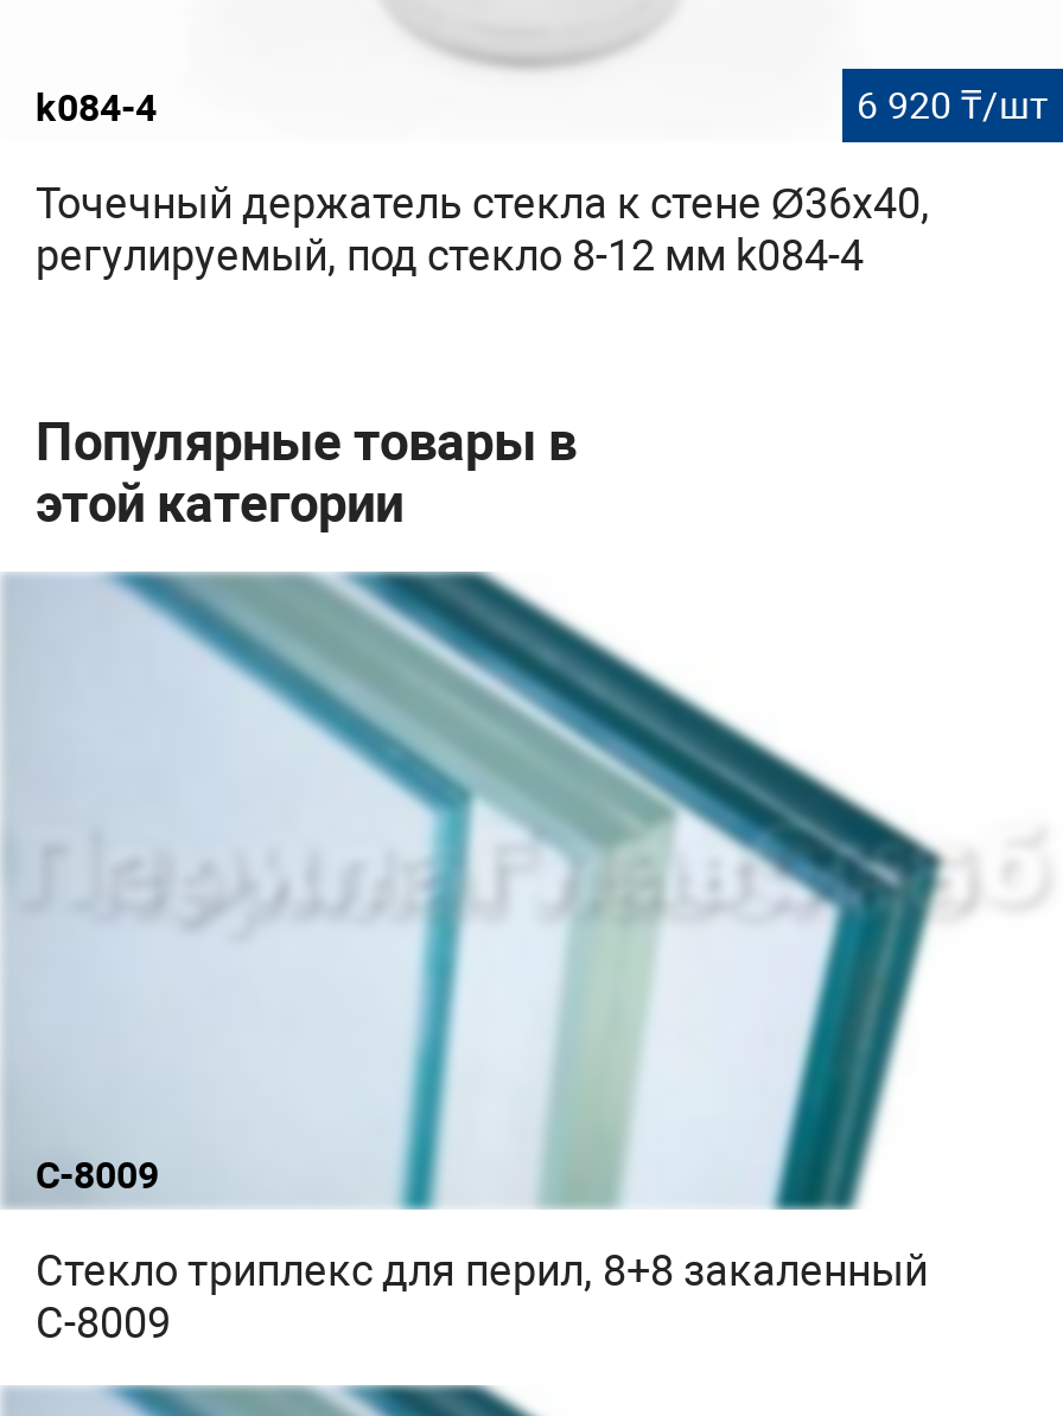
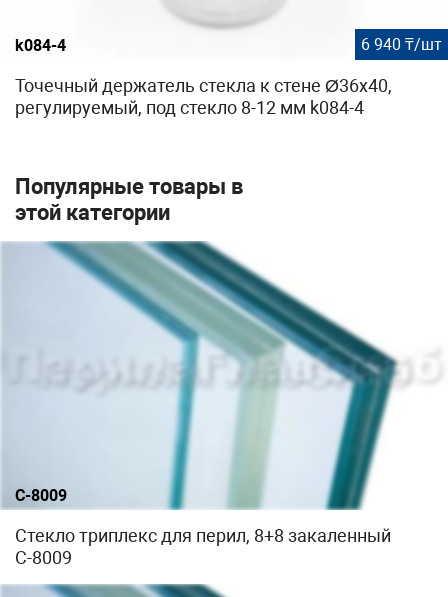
- 6 920 ₸/шт
+ 6 940 ₸/шт
